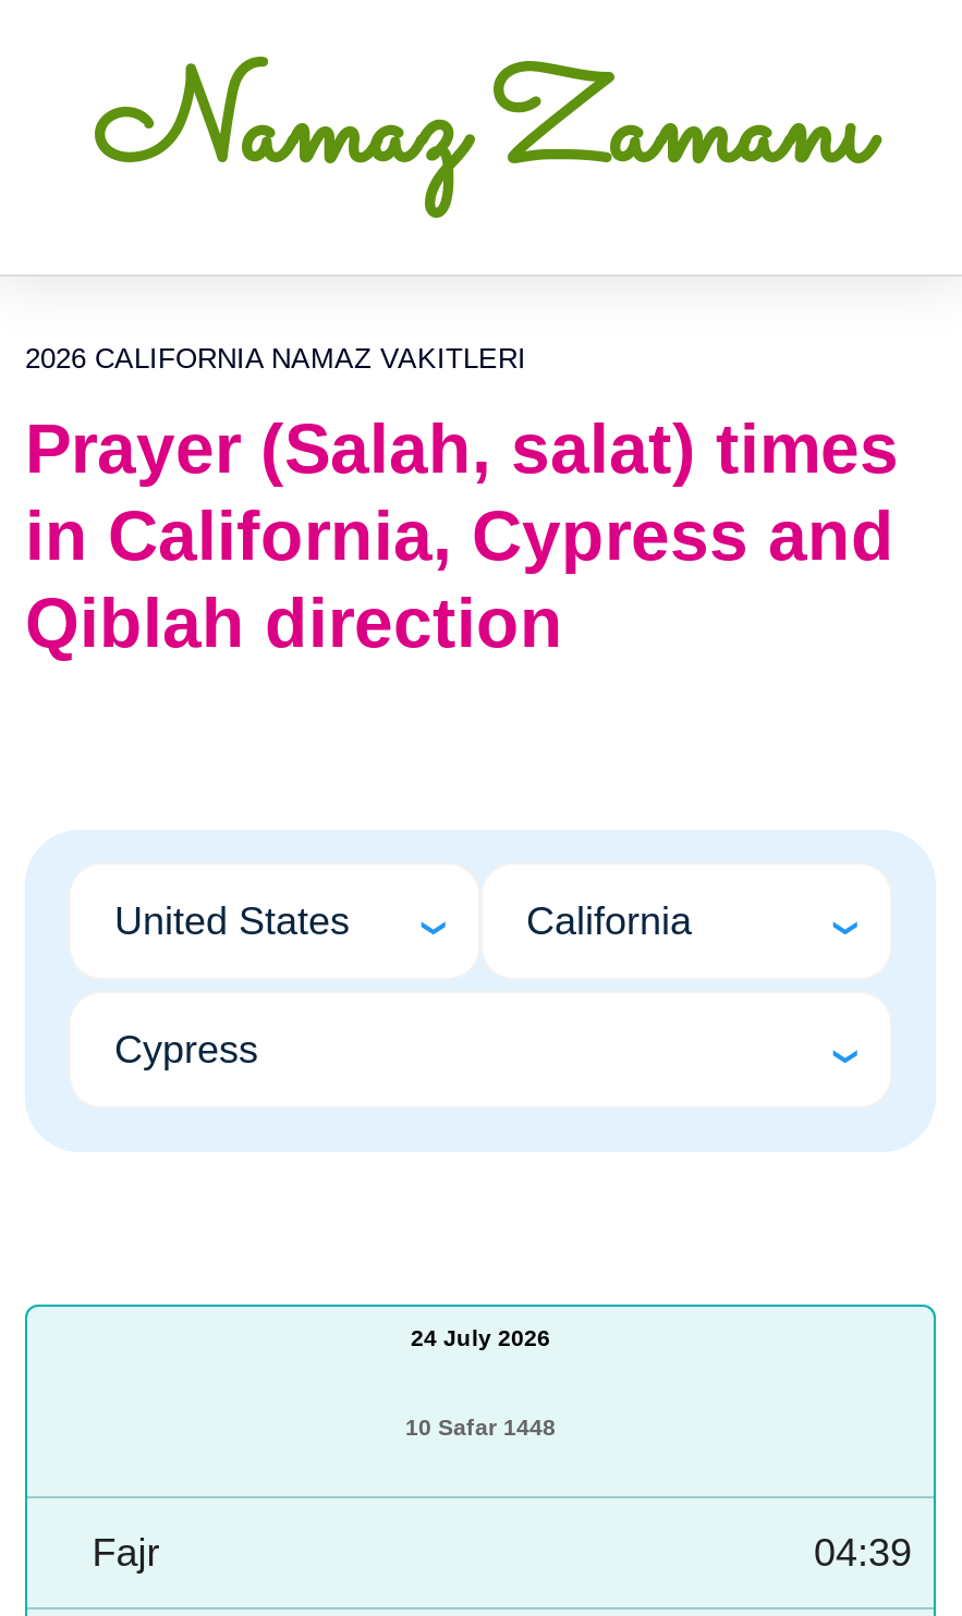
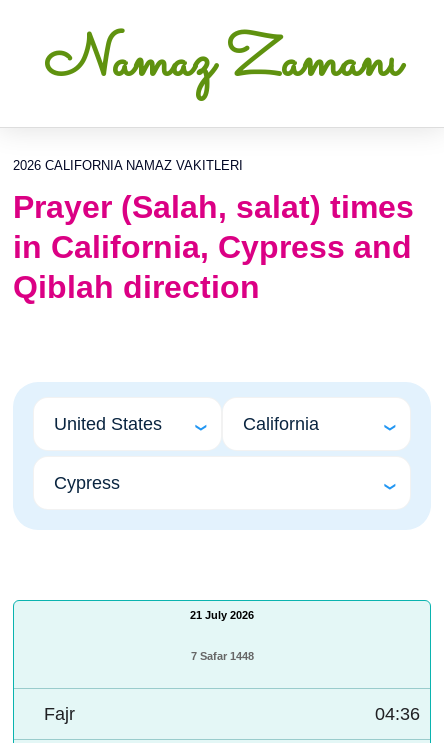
- 24 July 2026
+ 21 July 2026

- 10 Safar 1448
+ 7 Safar 1448

- 04:39
+ 04:36
